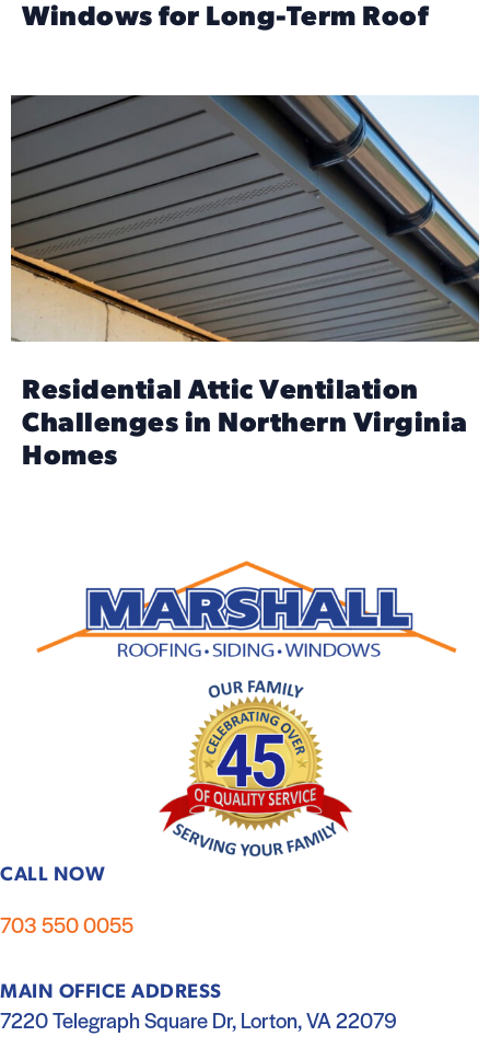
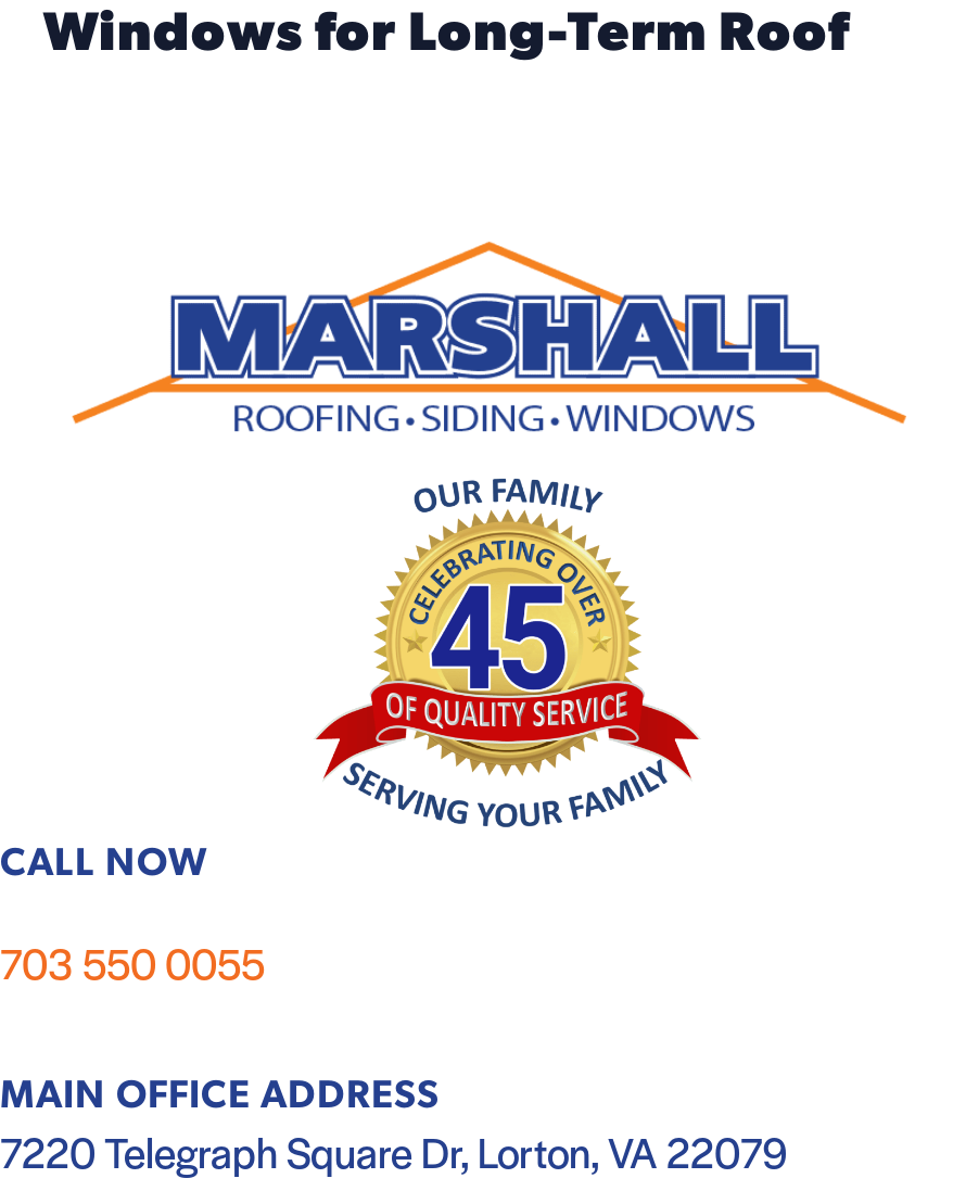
- [image]
- Residential Attic Ventilation
- Challenges in Northern Virginia
- Homes
